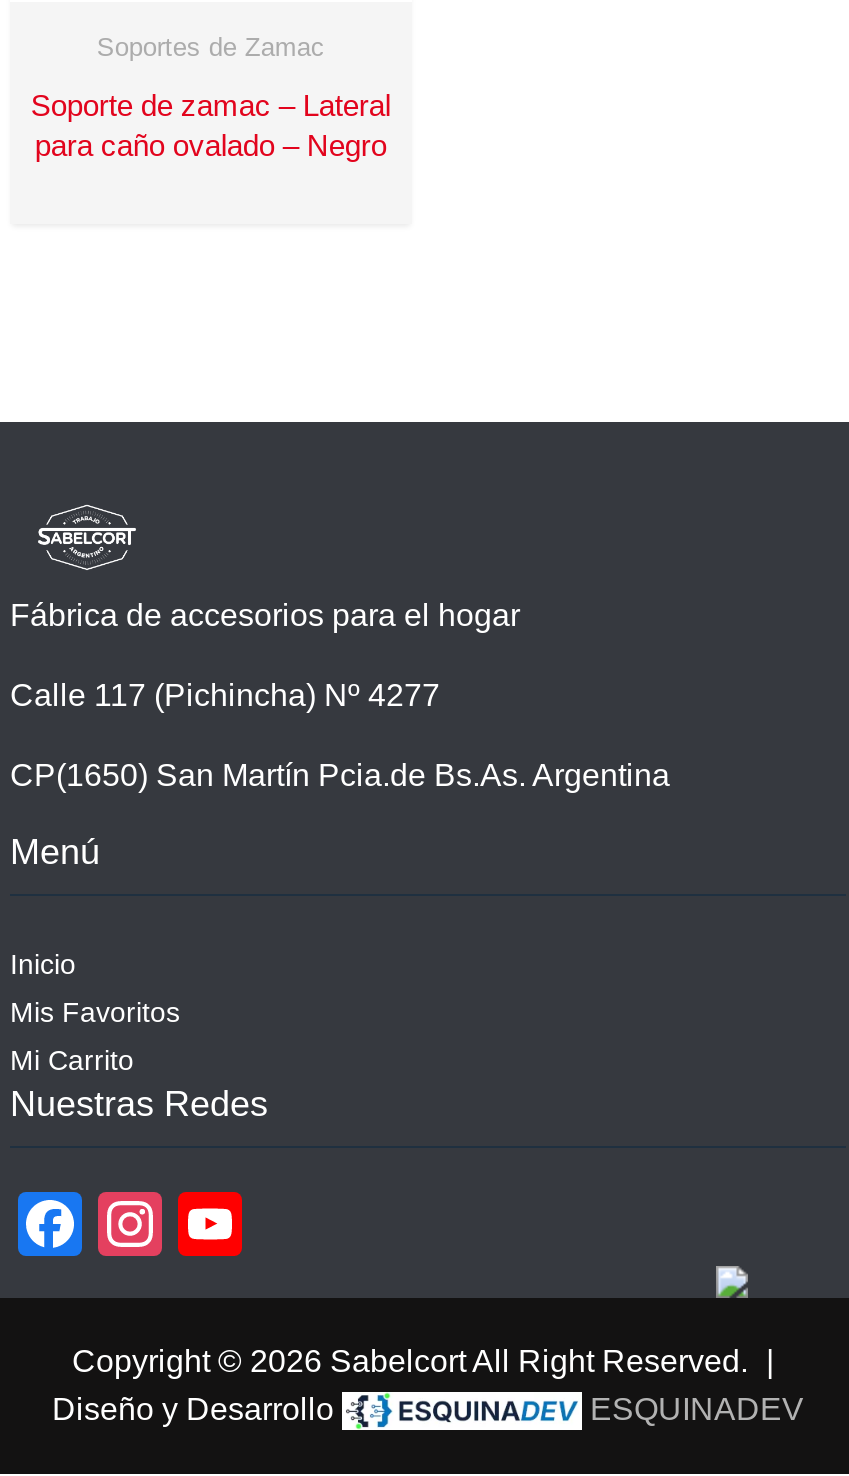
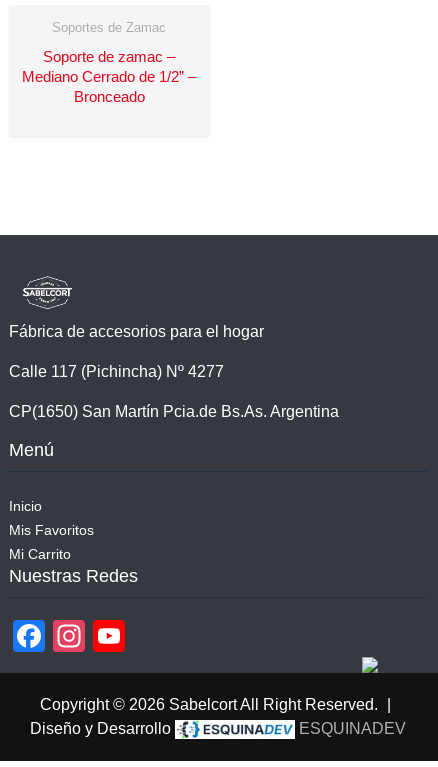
- Soporte de zamac – Lateral
- para caño ovalado – Negro
+ Soporte de zamac –
+ Mediano Cerrado de 1/2” –
+ Bronceado
